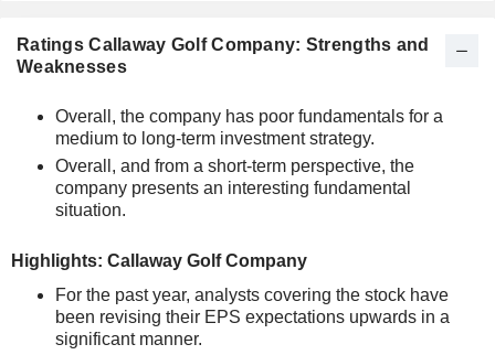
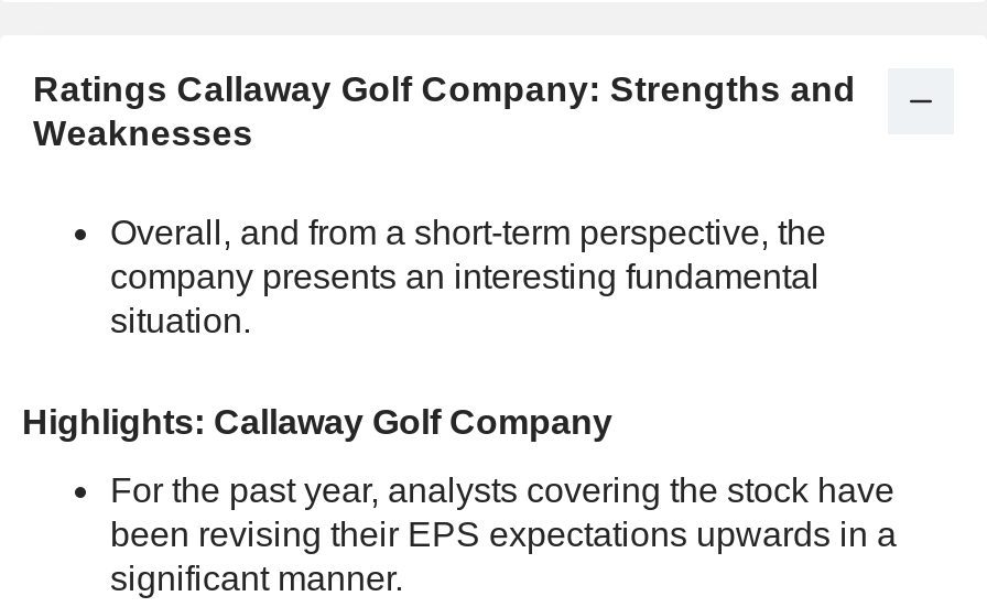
- Overall, the company has poor fundamentals for a
- medium to long-term investment strategy.
